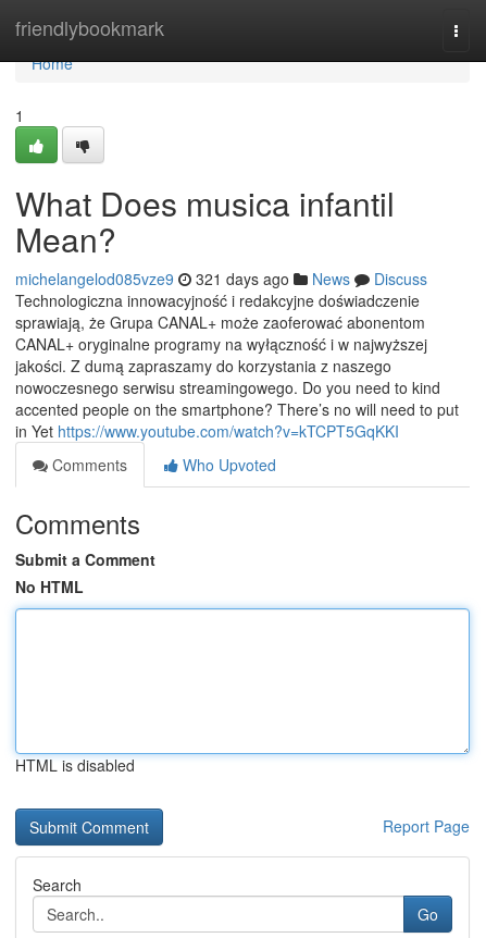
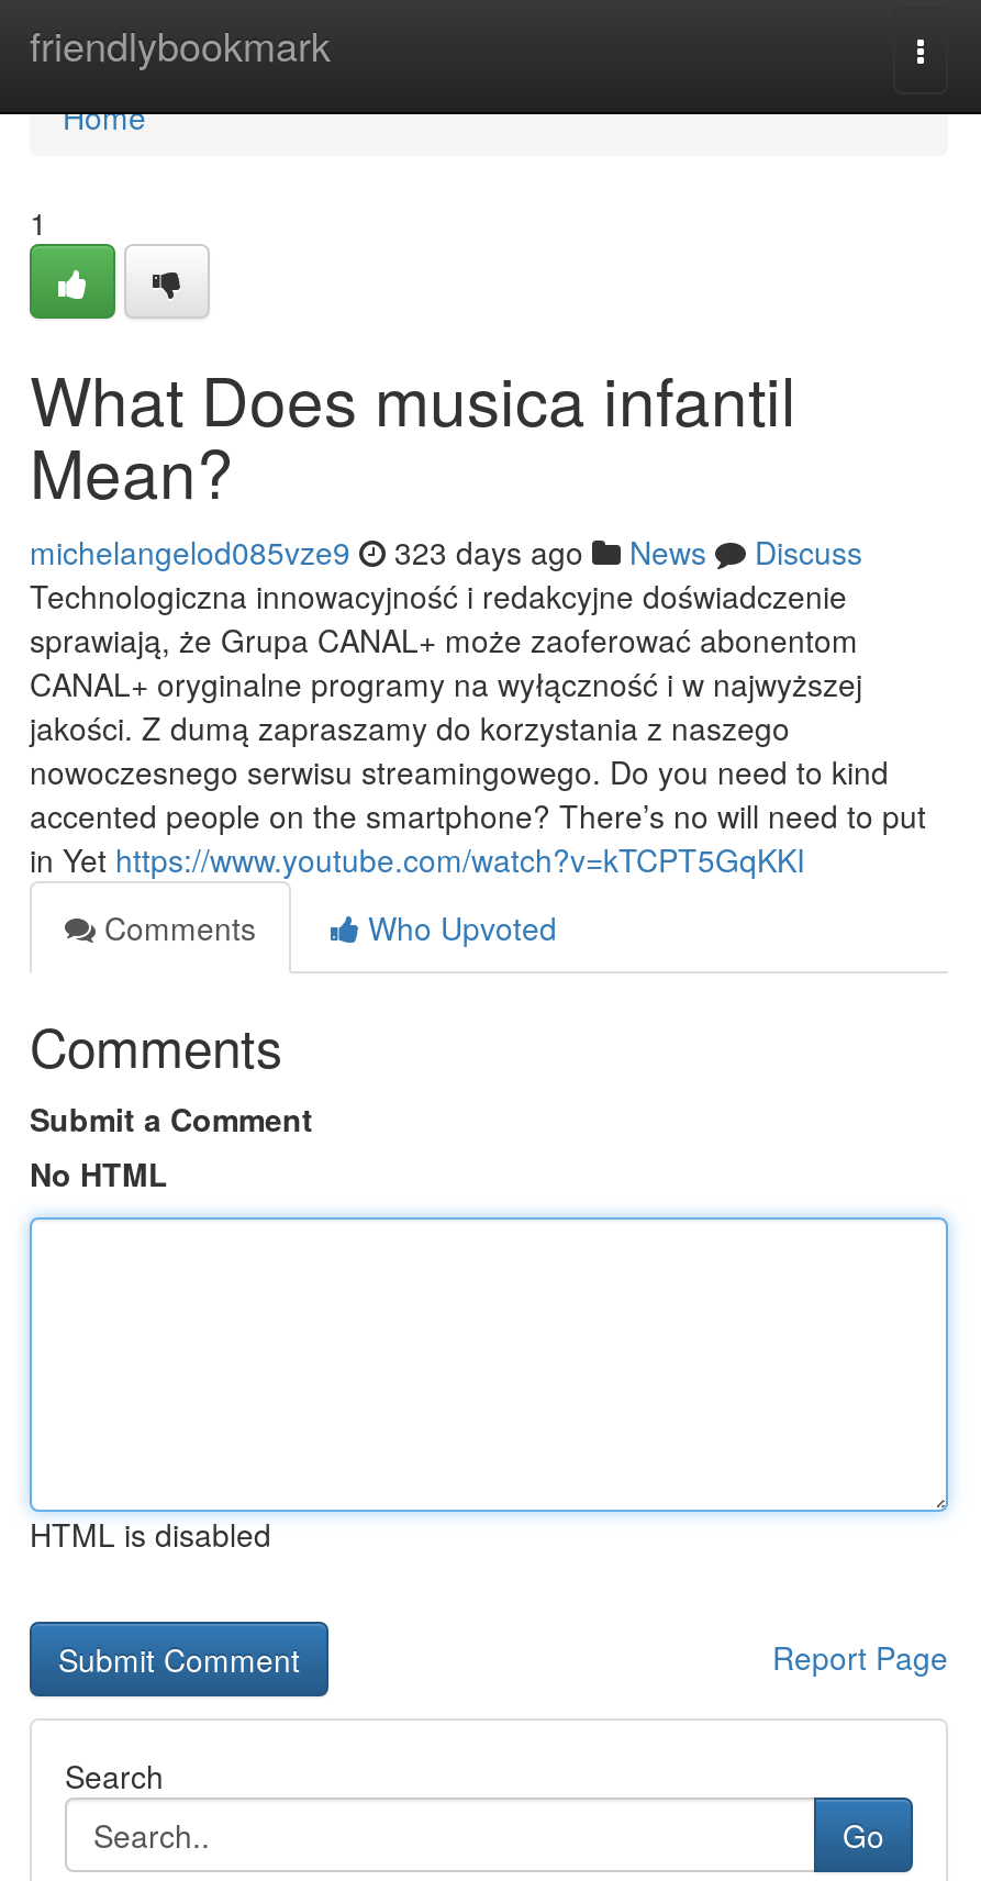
- michelangelod085vze9 321 days ago News Discuss
+ michelangelod085vze9 323 days ago News Discuss
